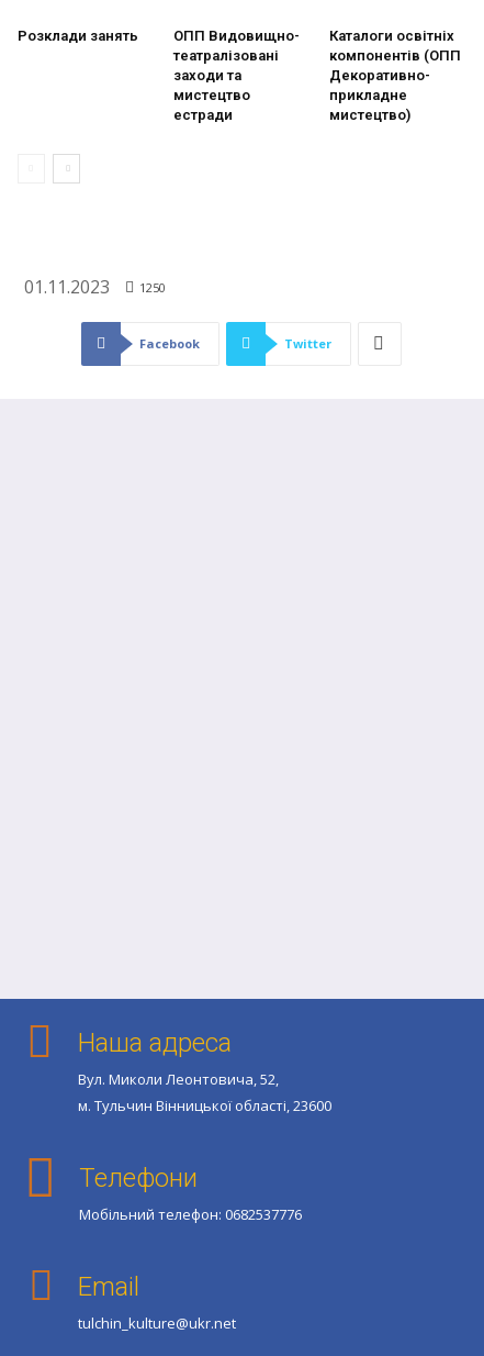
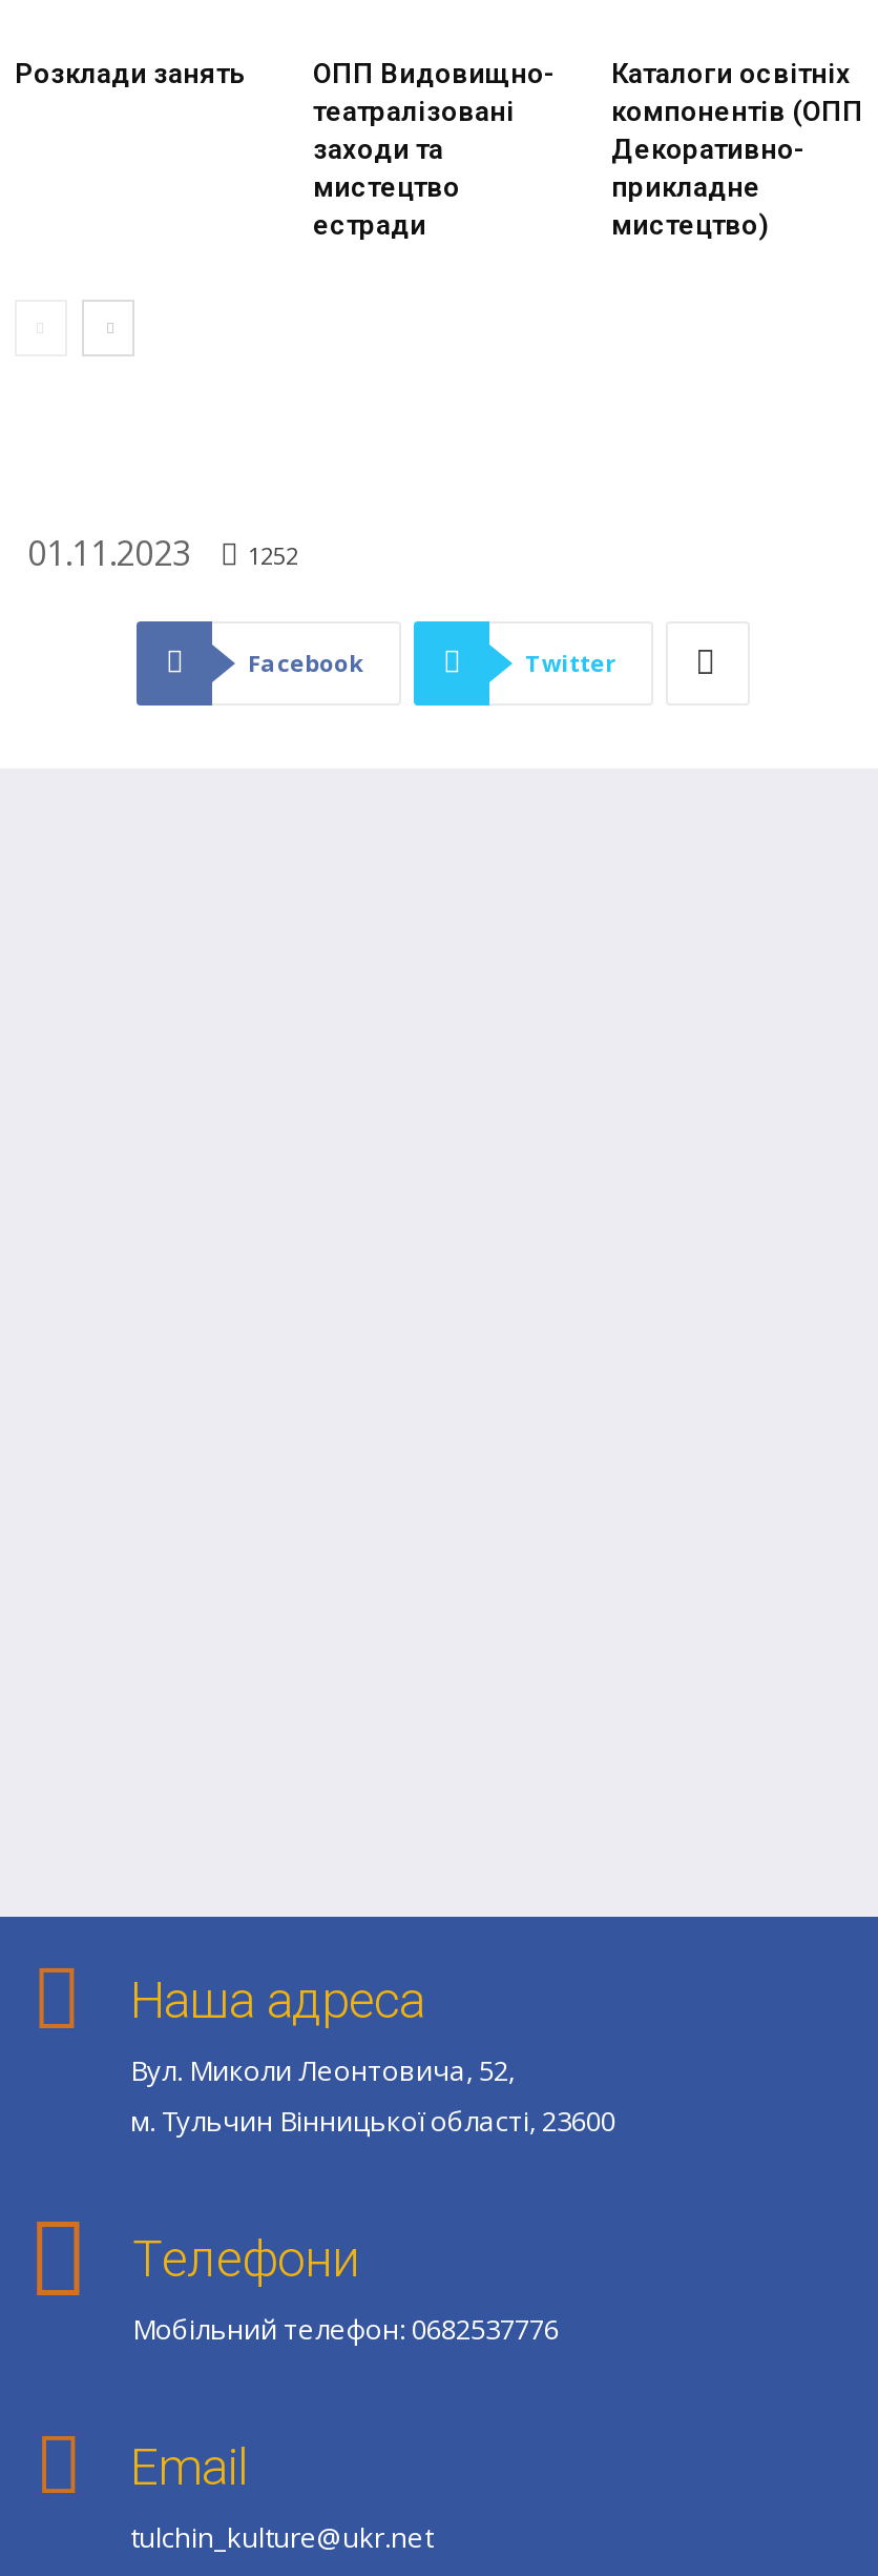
- 01.11.2023 1250
+ 01.11.2023 1252
